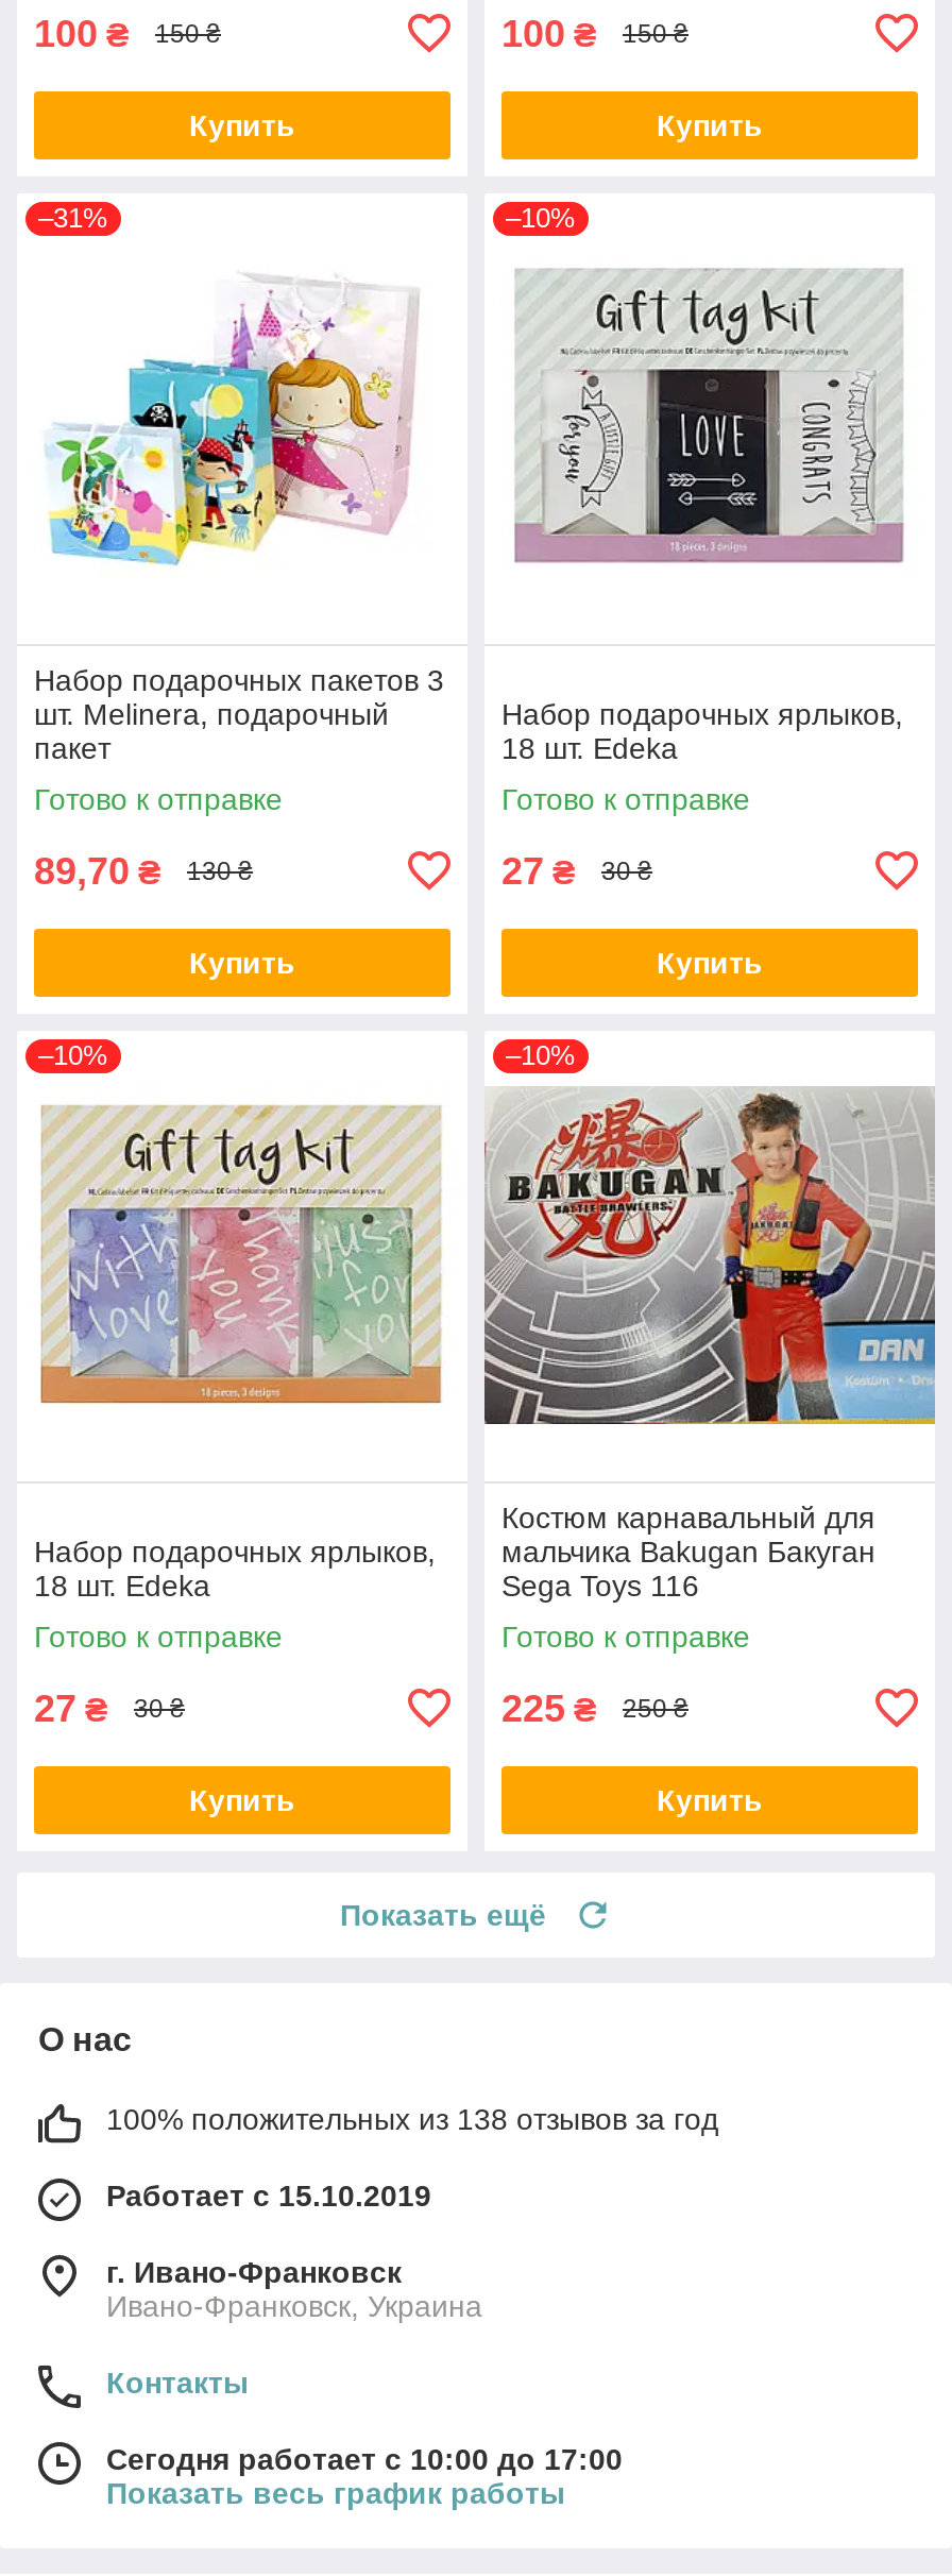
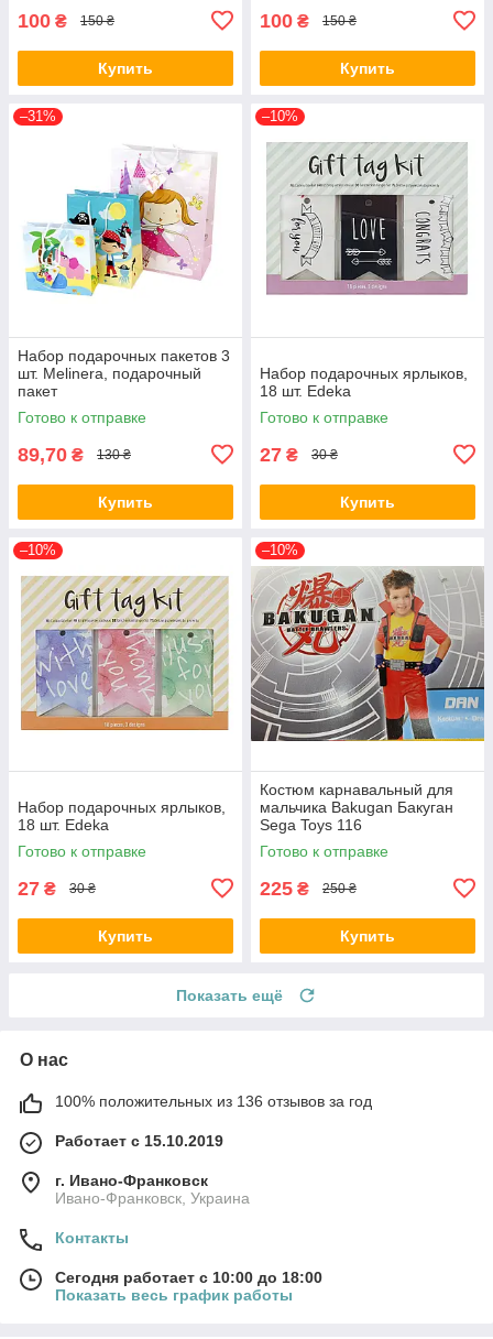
- 100% положительных из 138 отзывов за год
+ 100% положительных из 136 отзывов за год

- Сегодня работает с 10:00 до 17:00
+ Сегодня работает с 10:00 до 18:00
